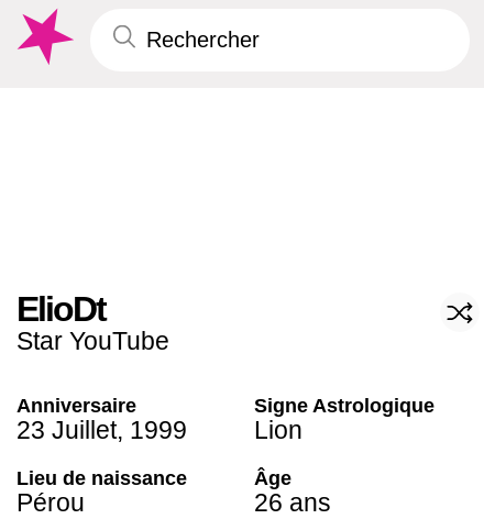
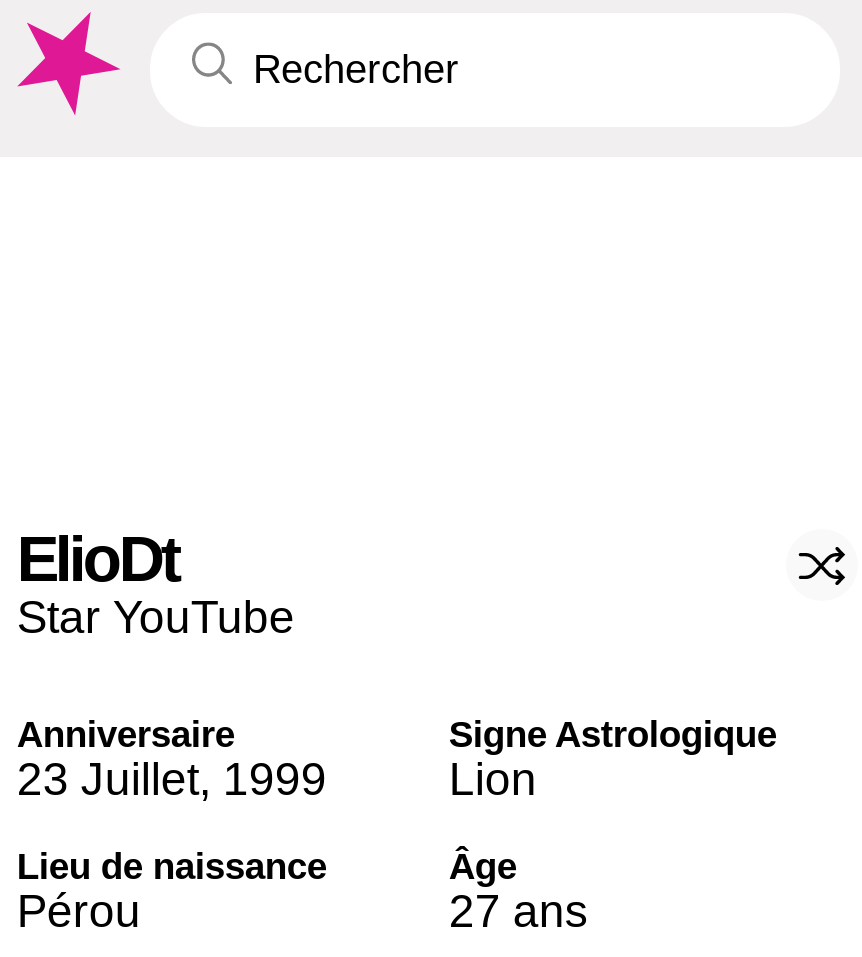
- 26 ans
+ 27 ans
